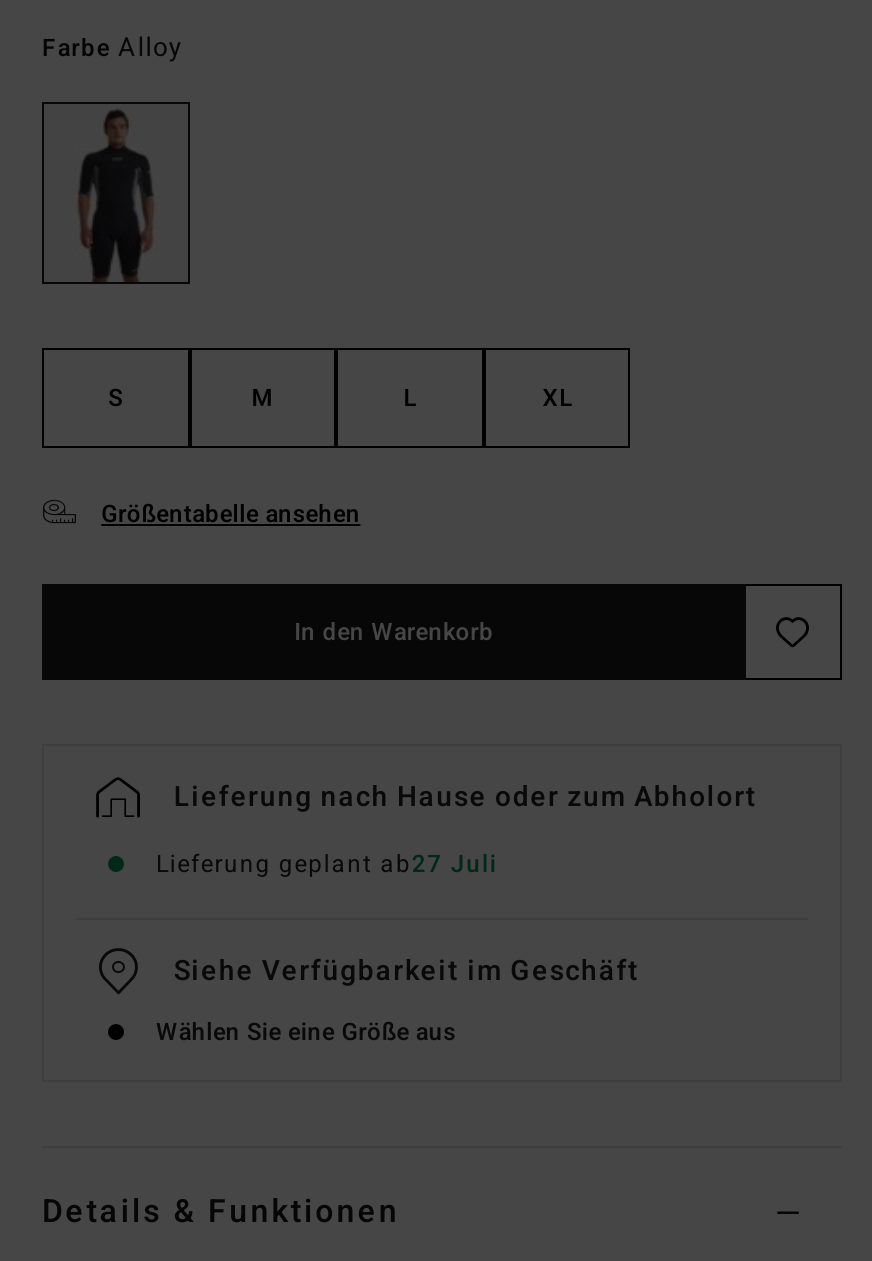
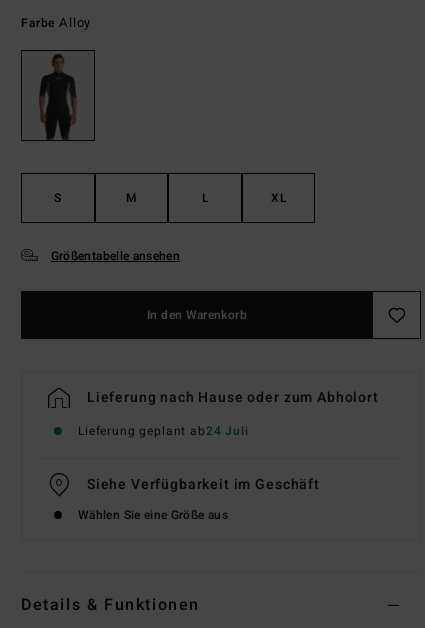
- Lieferung geplant ab27 Juli
+ Lieferung geplant ab24 Juli
